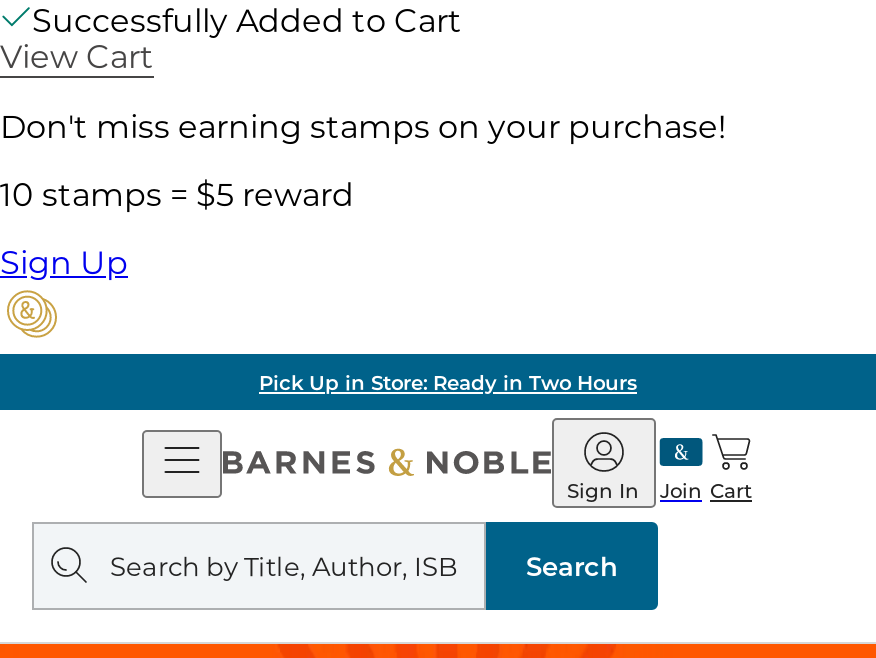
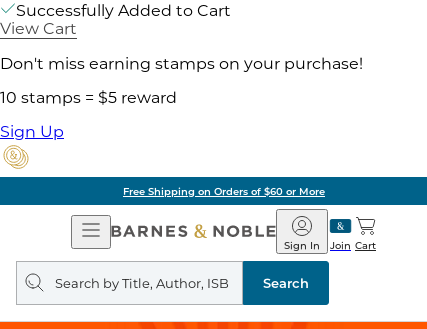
- Pick Up in Store: Ready in Two Hours
+ Free Shipping on Orders of $60 or More
